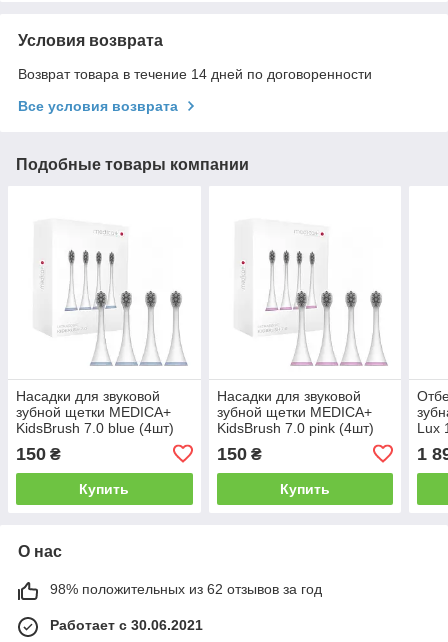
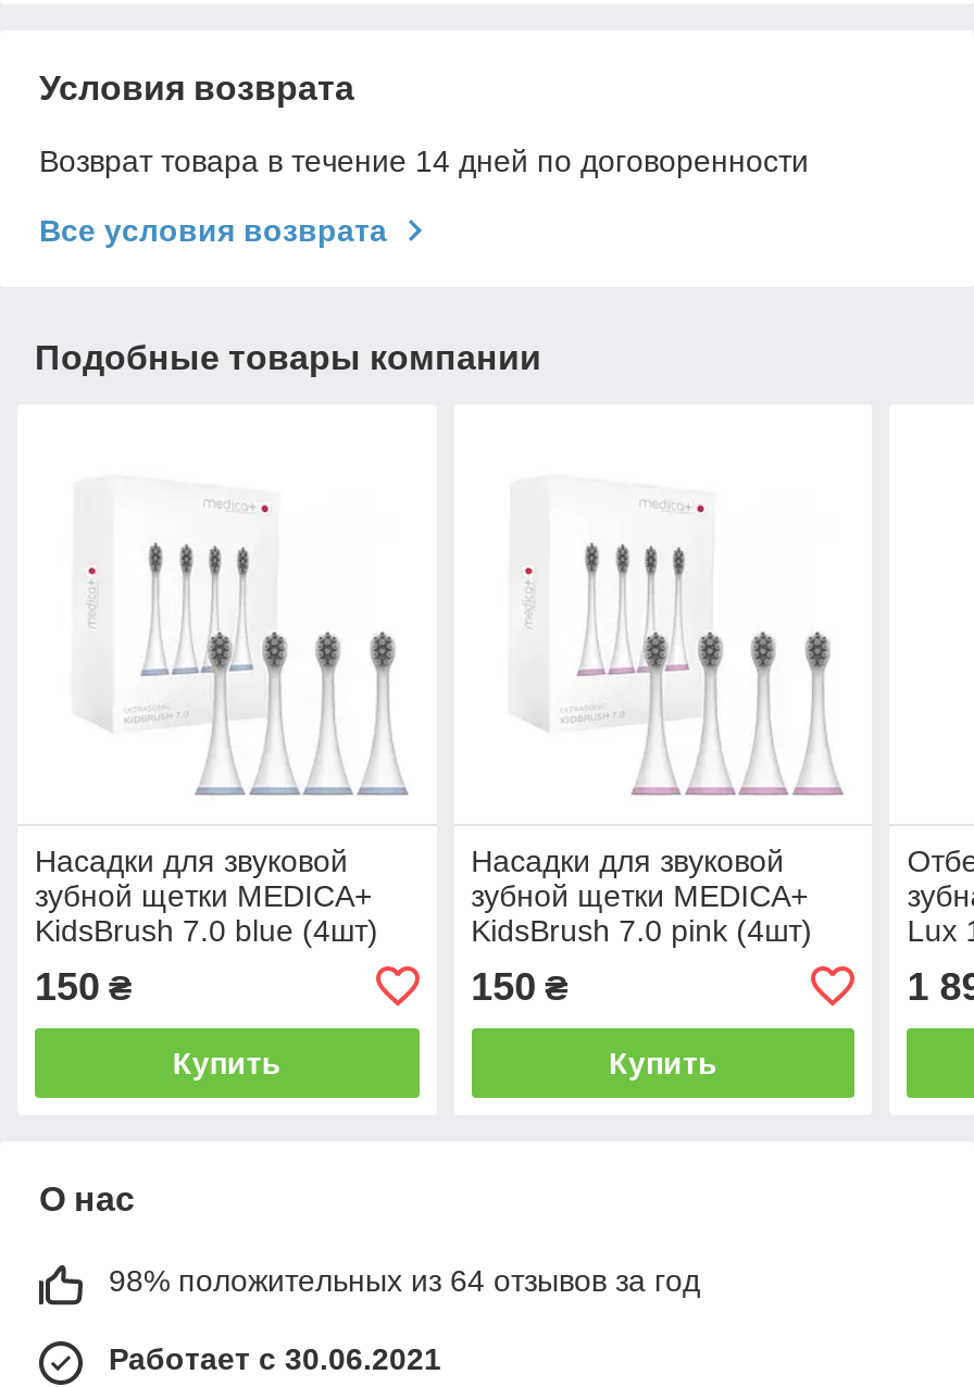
- 98% положительных из 62 отзывов за год
+ 98% положительных из 64 отзывов за год
